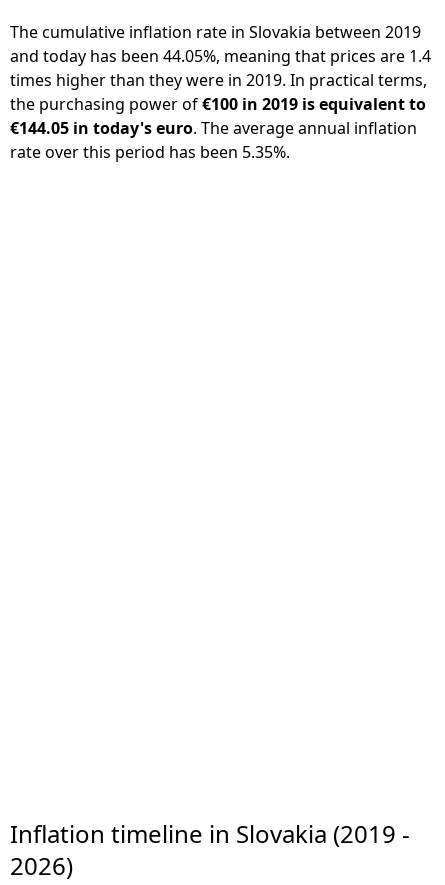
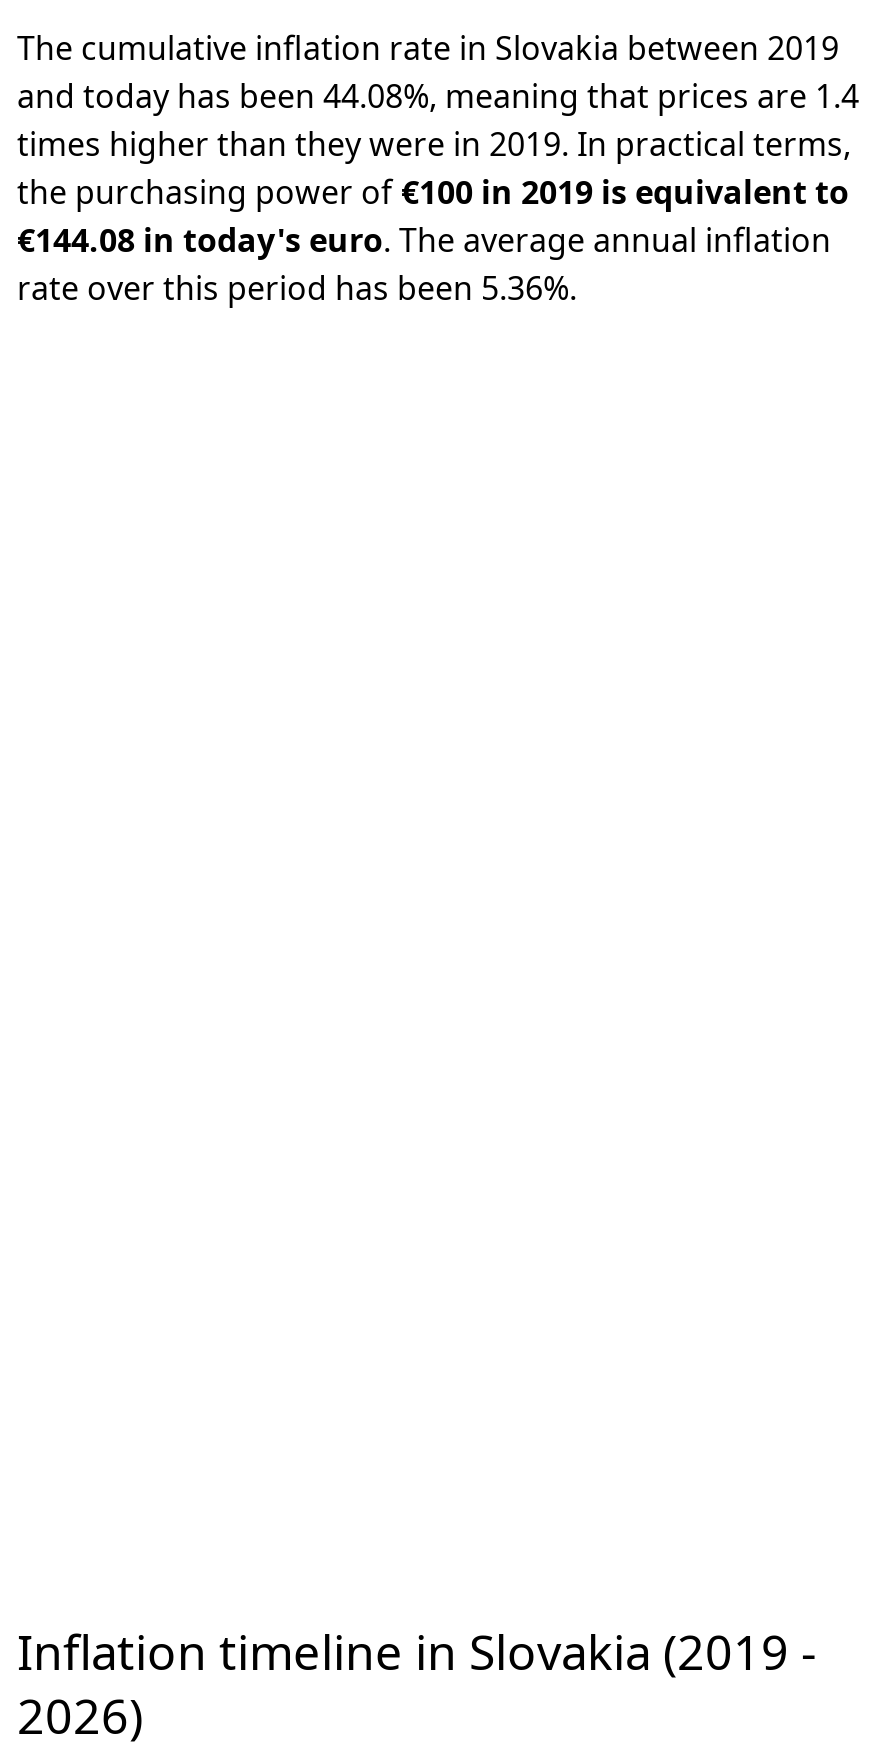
- and today has been 44.05%, meaning that prices are 1.4
+ and today has been 44.08%, meaning that prices are 1.4

- €144.05 in today's euro. The average annual inflation
+ €144.08 in today's euro. The average annual inflation

- rate over this period has been 5.35%.
+ rate over this period has been 5.36%.
